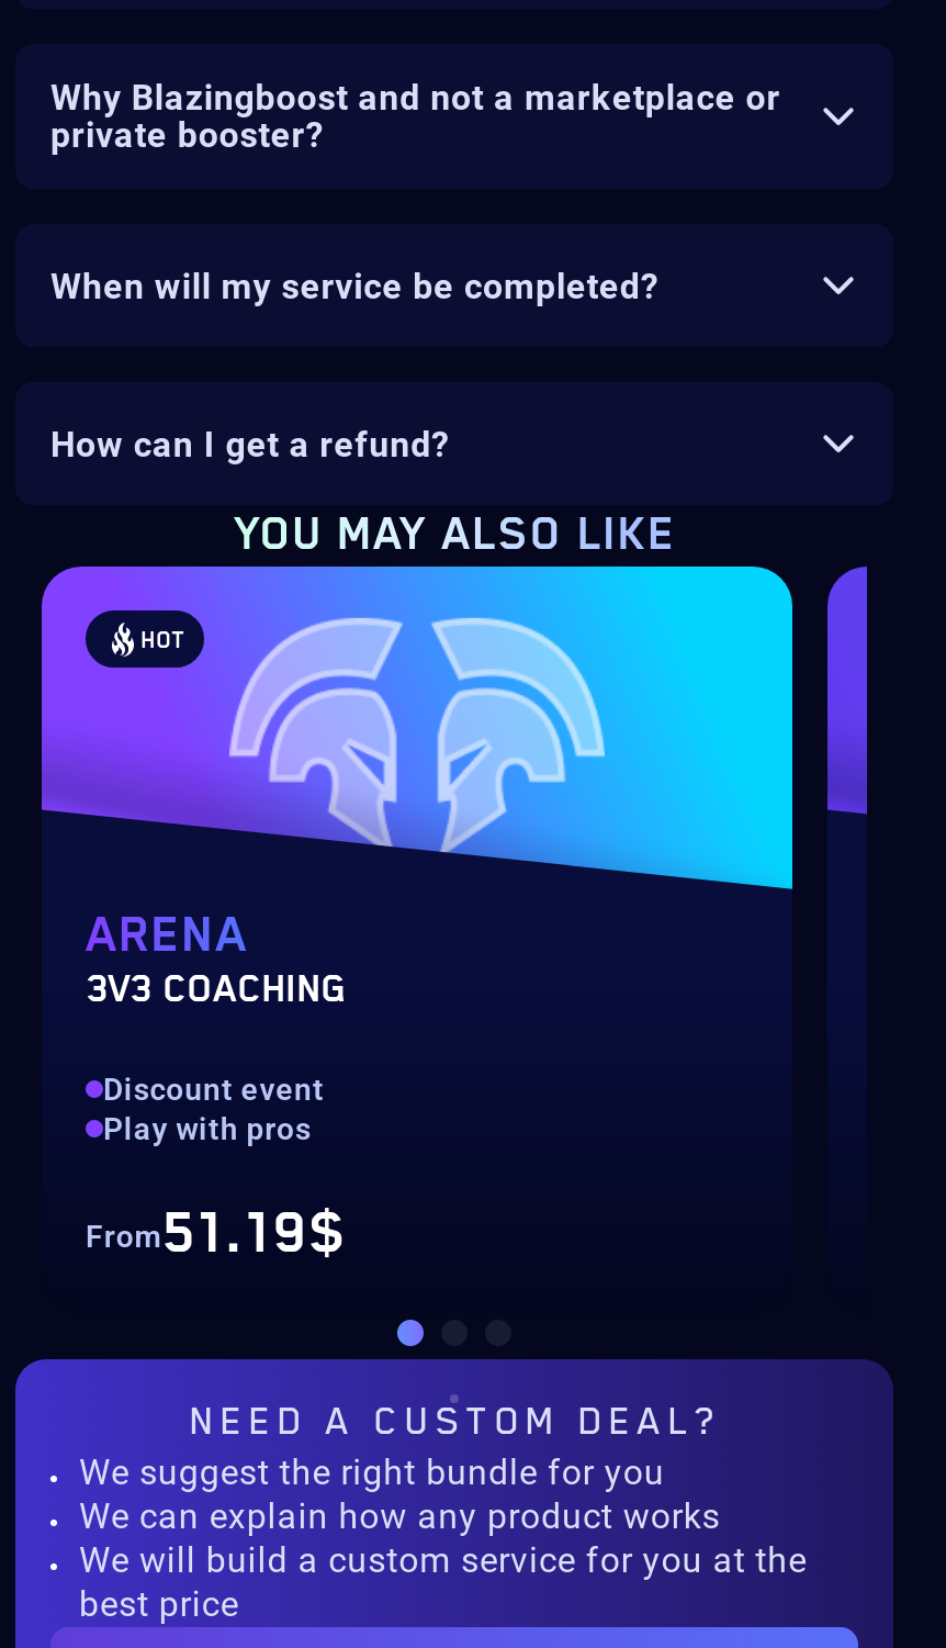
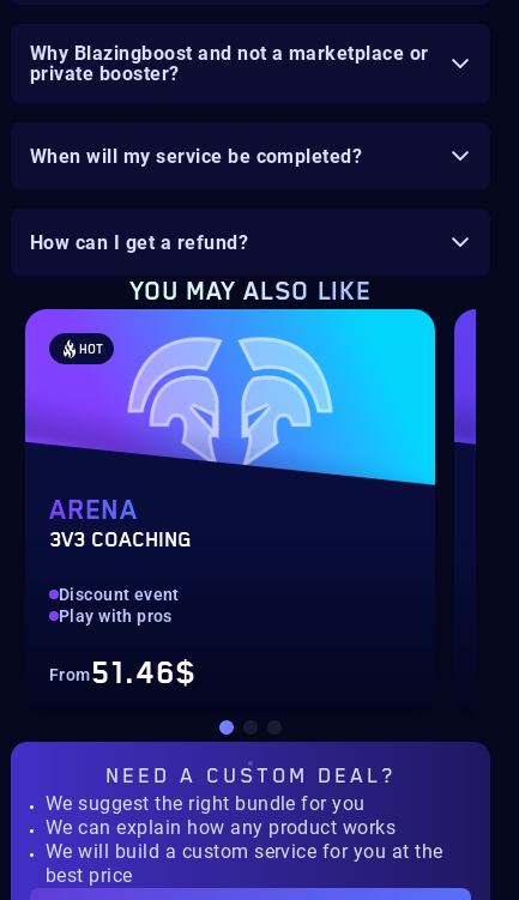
- From51.19$
+ From51.46$
